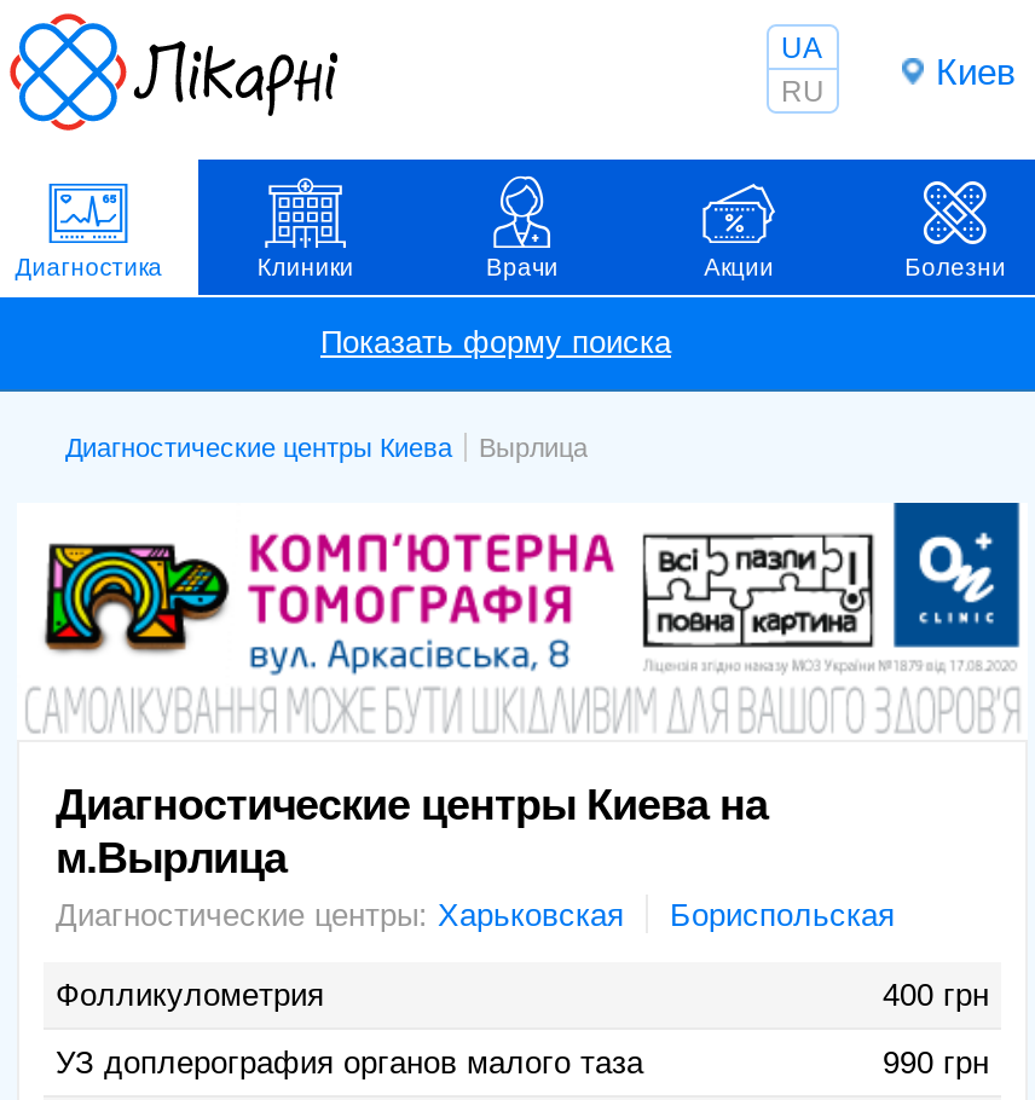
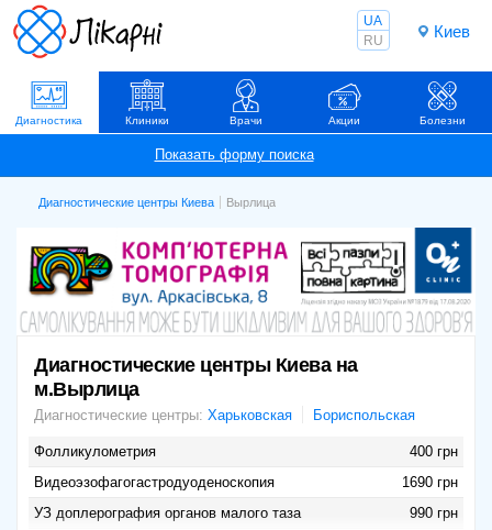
+ Видеоэзофагогастродуоденоскопия
+ 1690 грн
